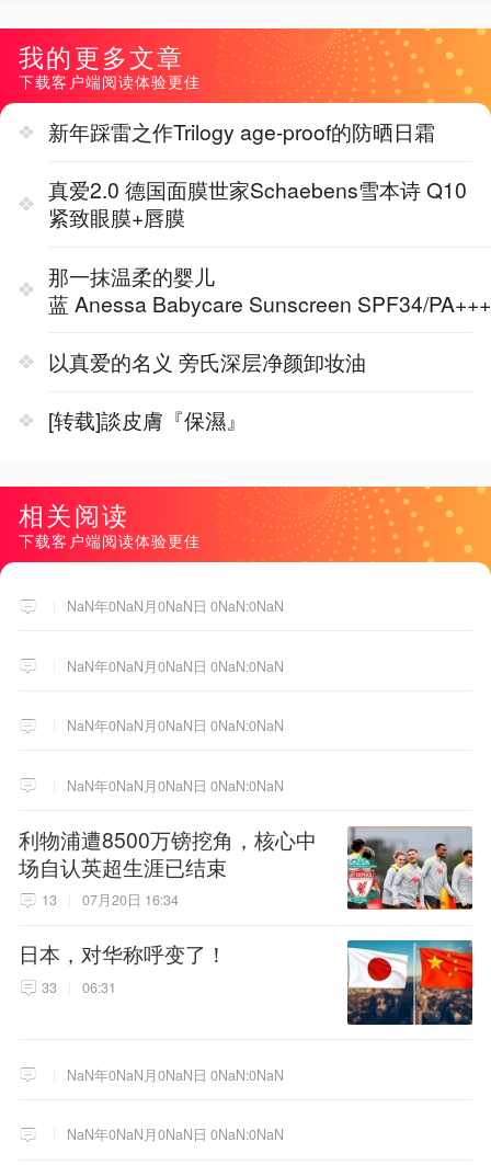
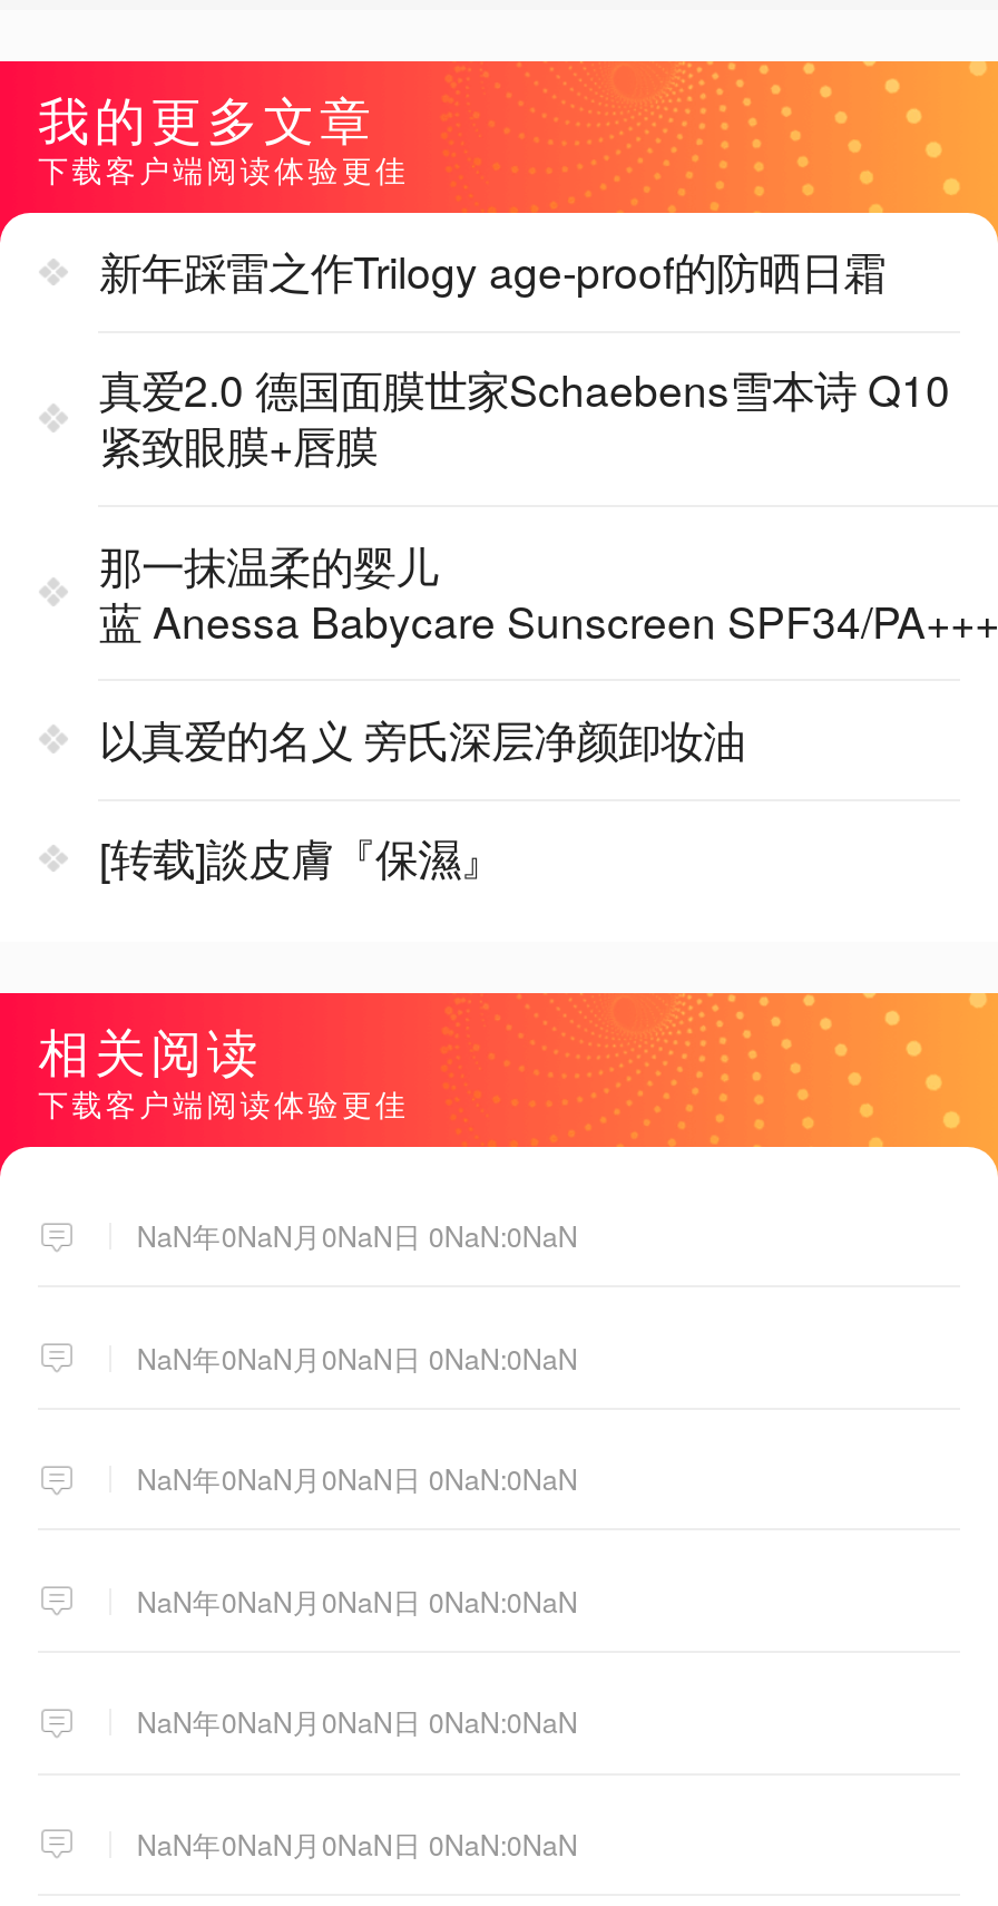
- [image]
- 利物浦遭8500万镑挖角，核心中
- 场自认英超生涯已结束
- 13
- 07月20日 16:34
- 日本，对华称呼变了！
- 33
- 06:31

- [image]
